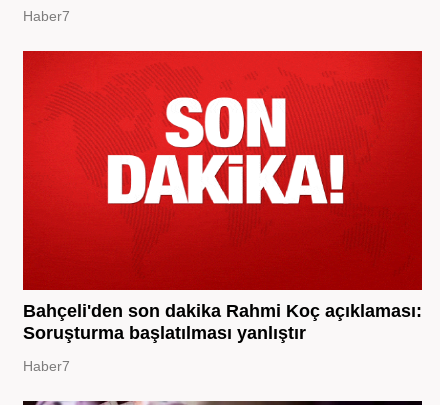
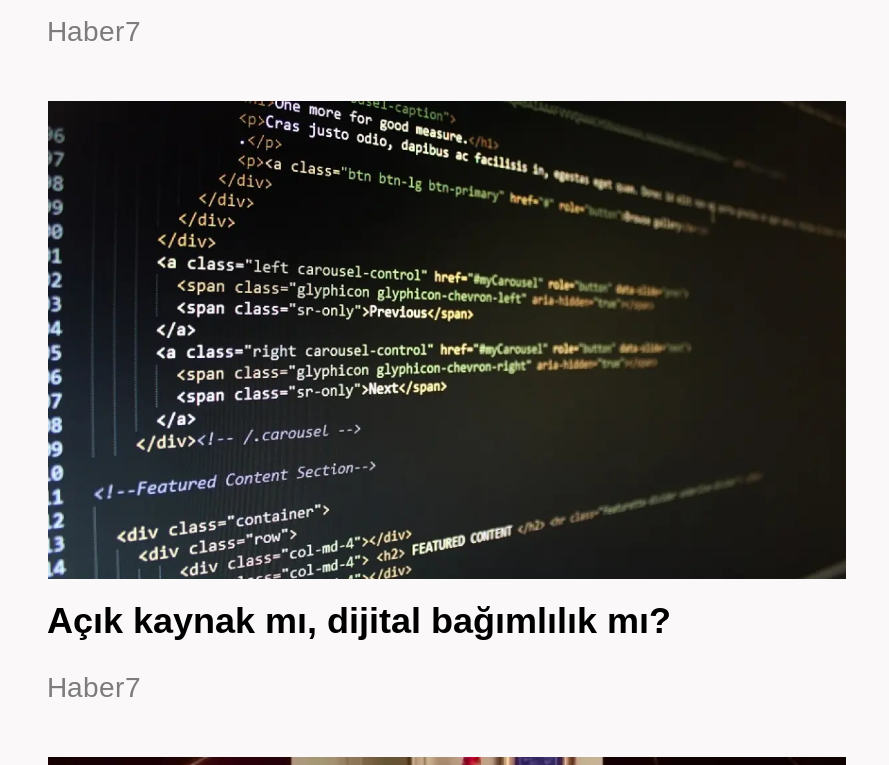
- [image]
- Bahçeli'den son dakika Rahmi Koç açıklaması:
- Soruşturma başlatılması yanlıştır
+ [image]
+ Açık kaynak mı, dijital bağımlılık mı?
